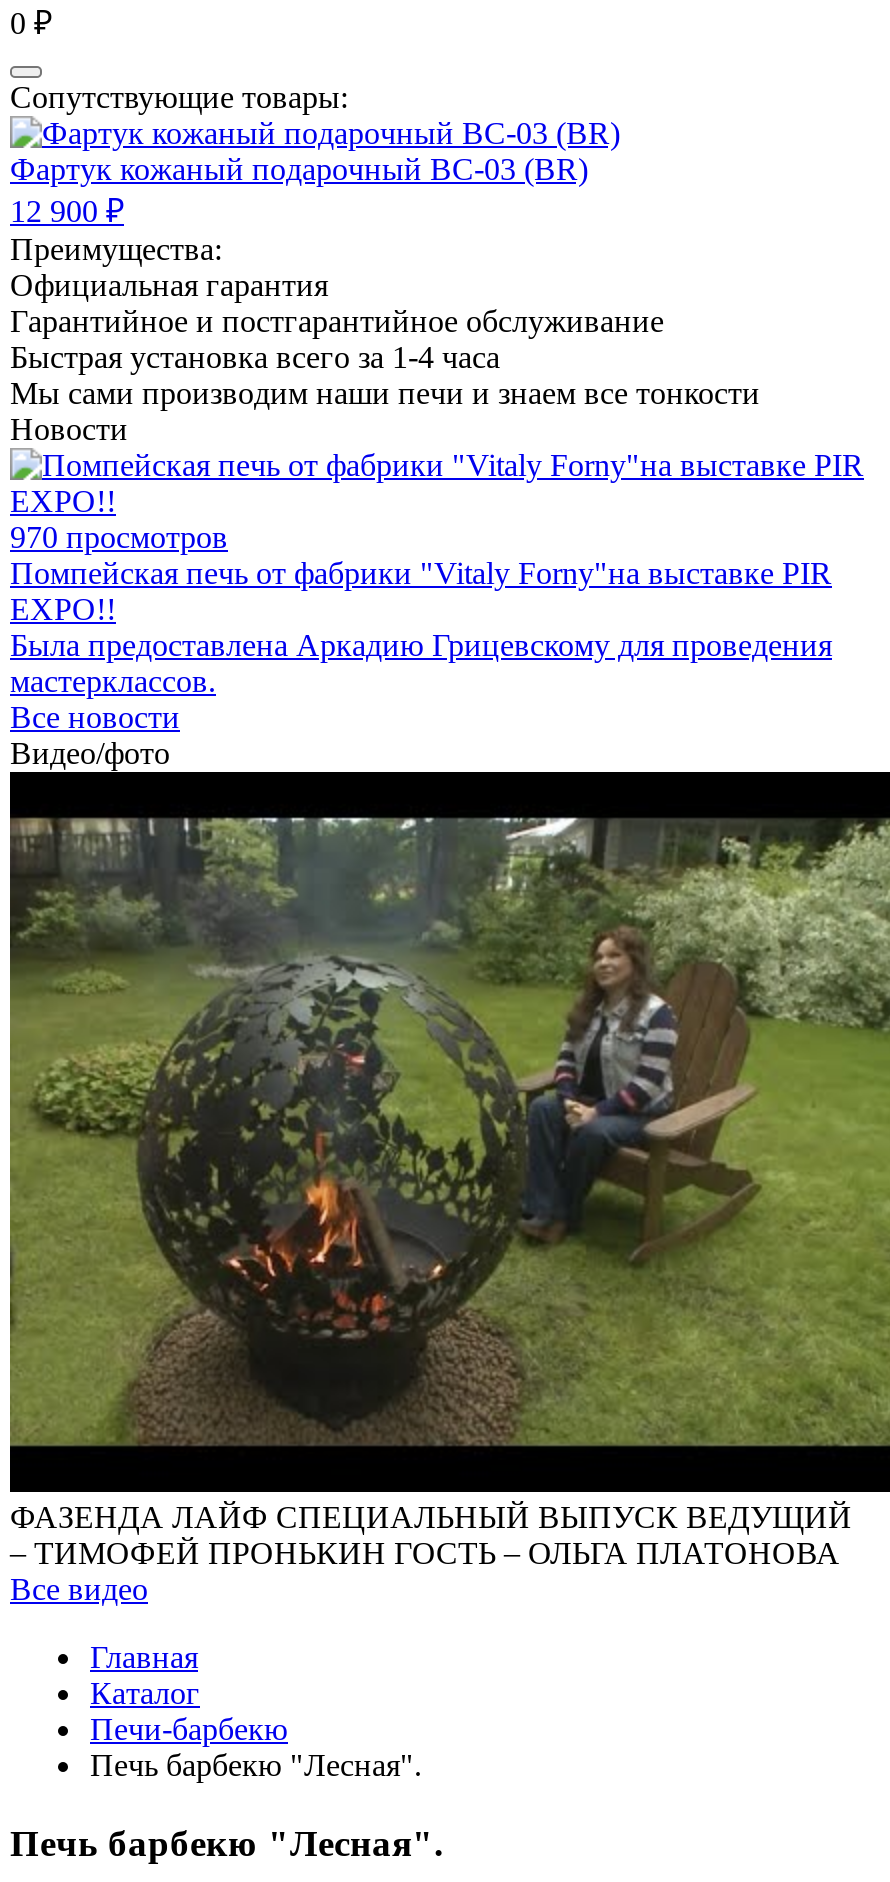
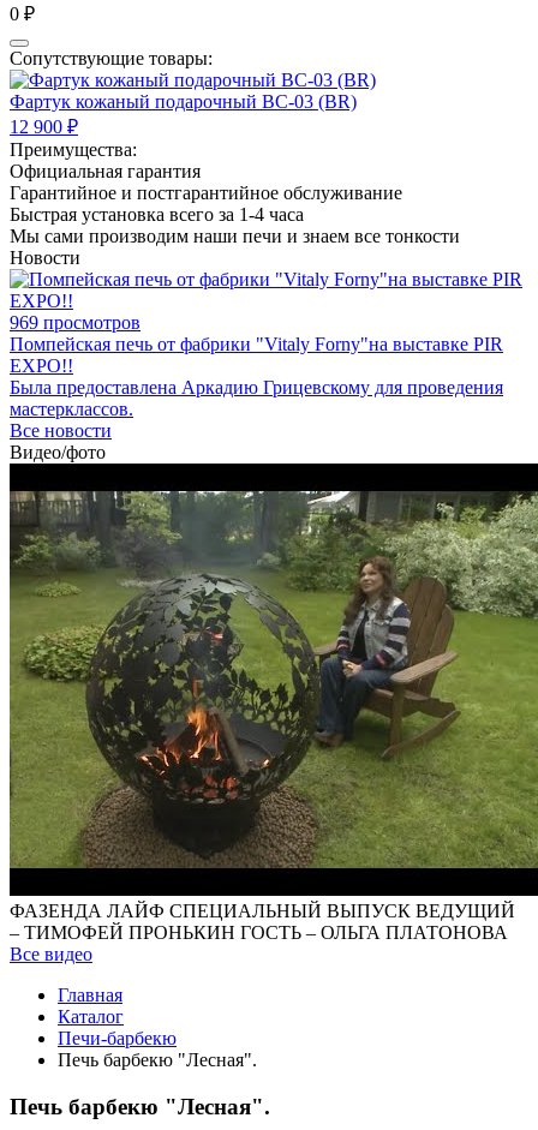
- 970 просмотров
+ 969 просмотров
